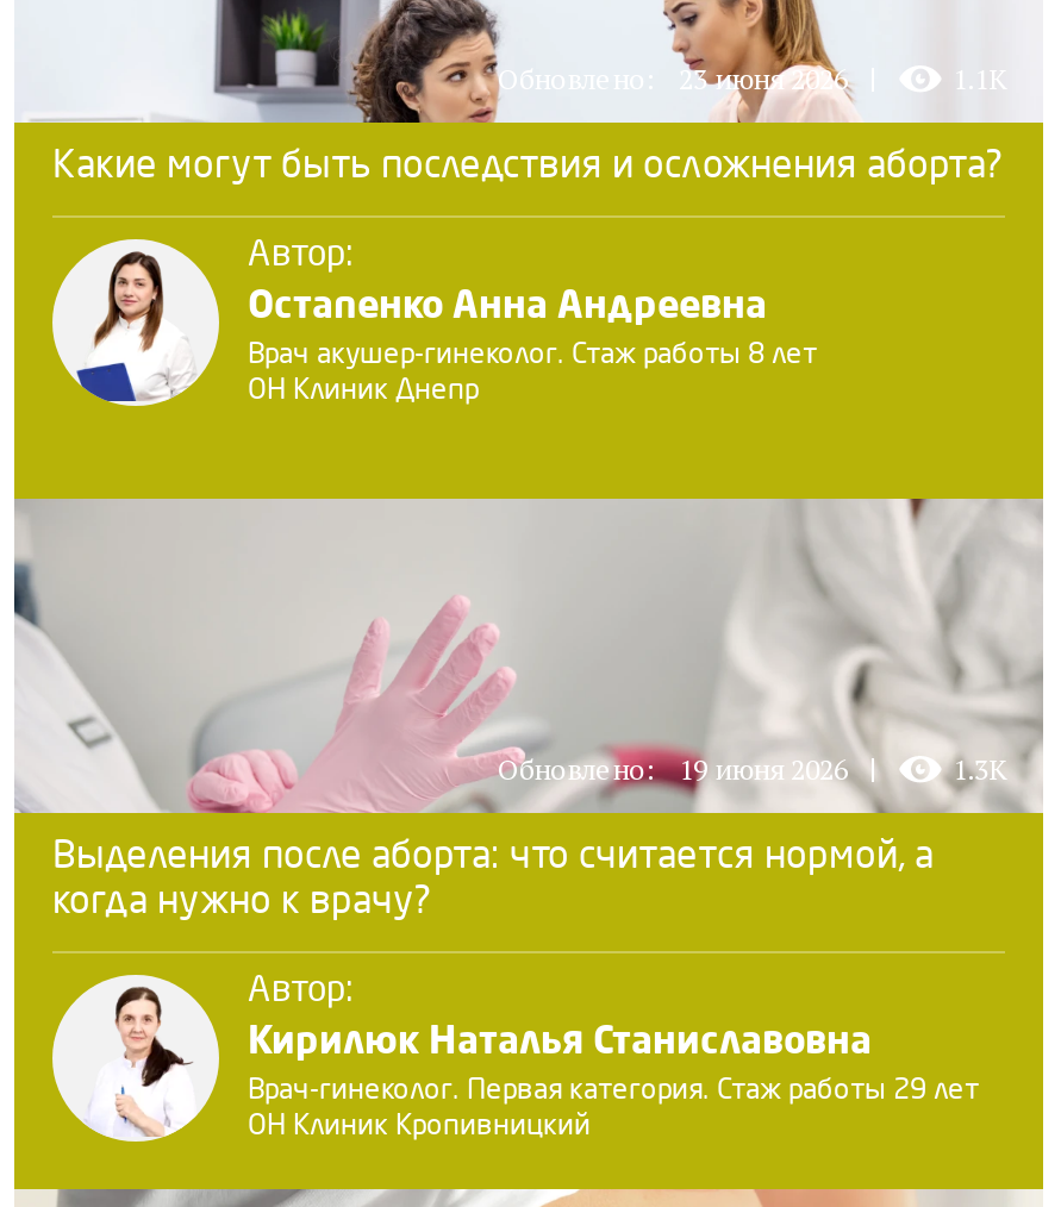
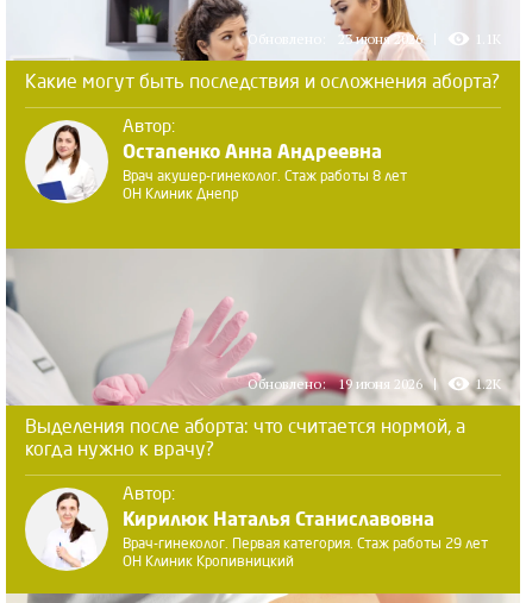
- 1.3K
+ 1.2K
